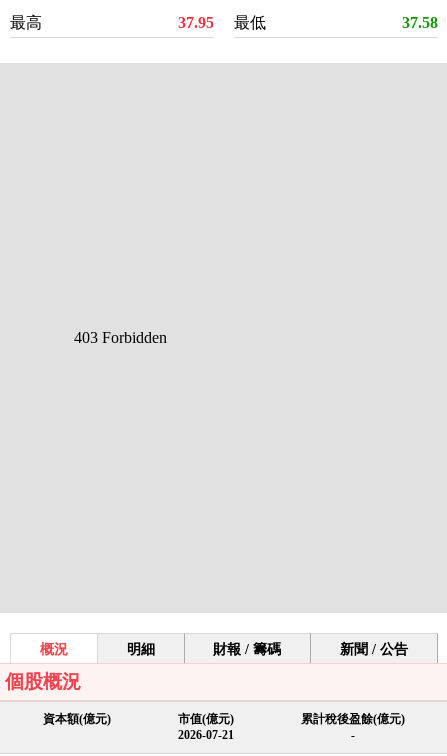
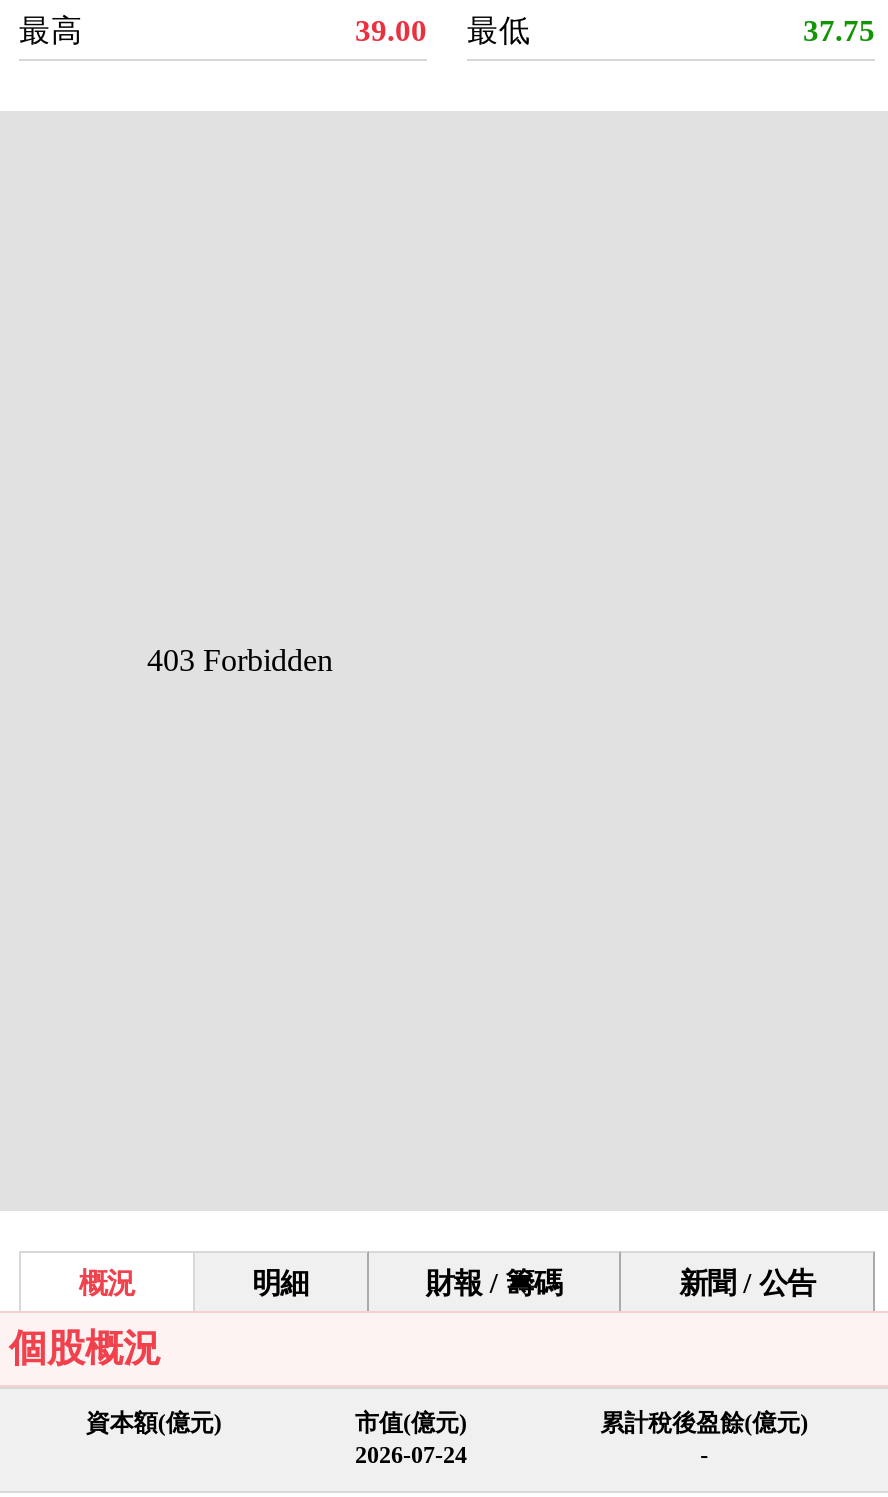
- 37.95 最低
+ 39.00 最低

- 37.58
+ 37.75

- 2026-07-21
+ 2026-07-24
